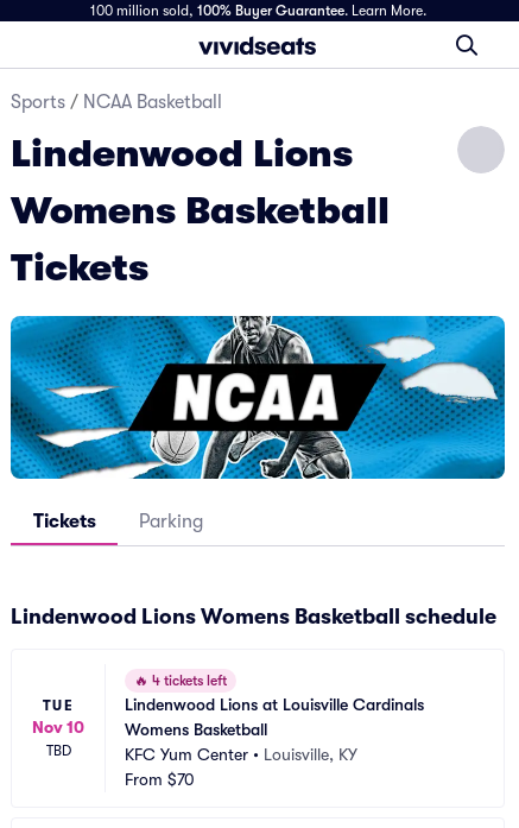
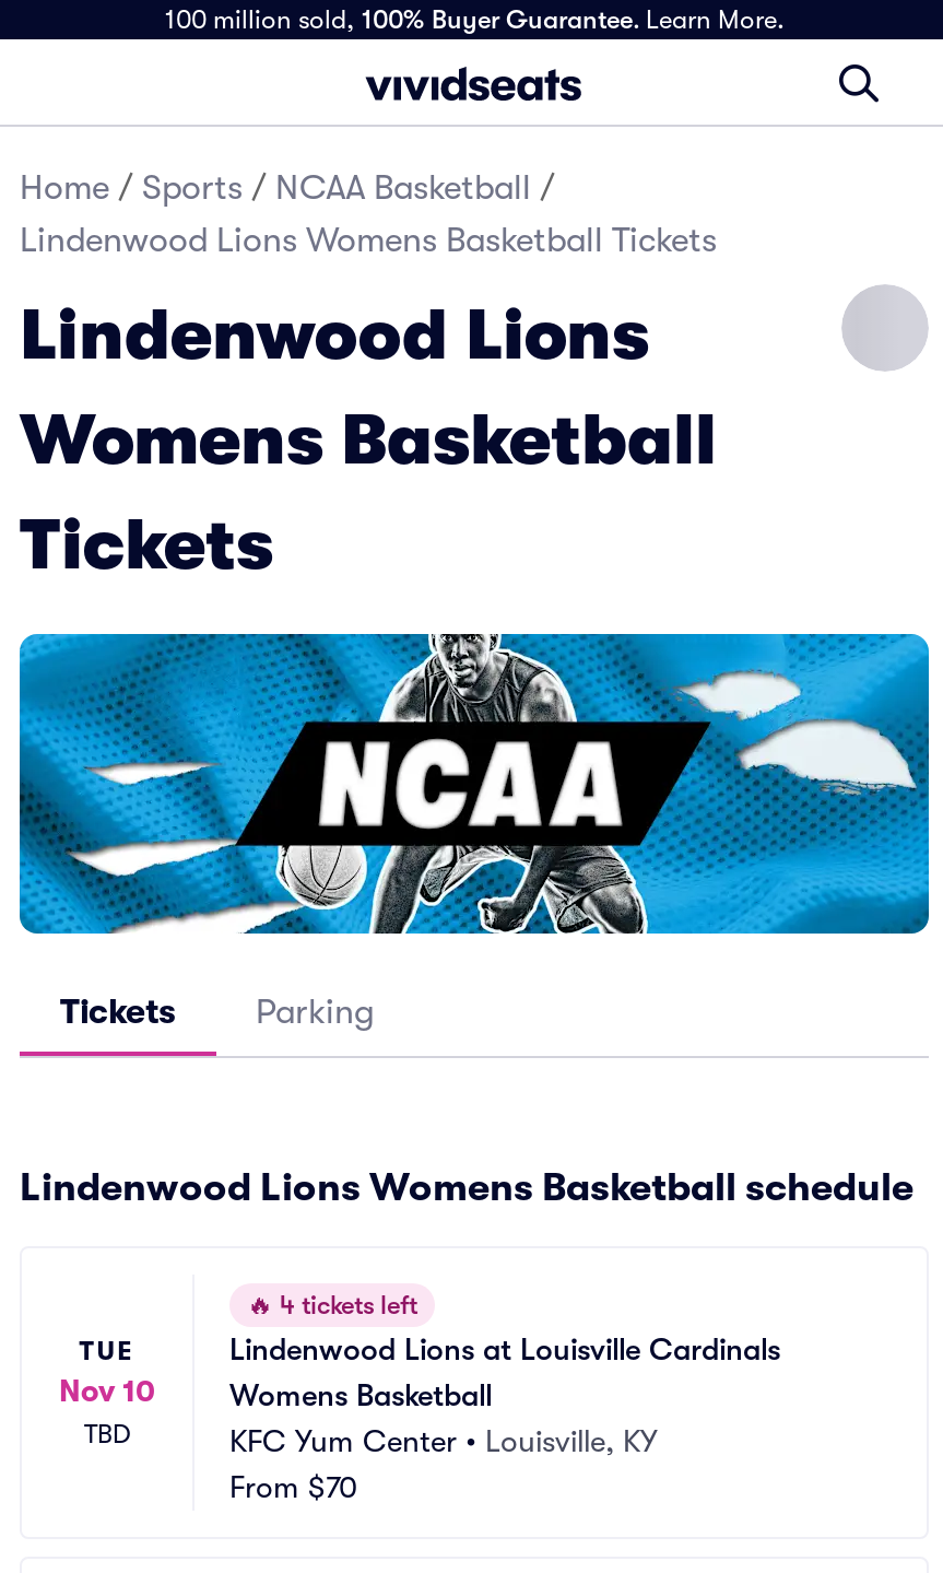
- Sports / NCAA Basketball
+ Home / Sports / NCAA Basketball /
+ Lindenwood Lions Womens Basketball Tickets
